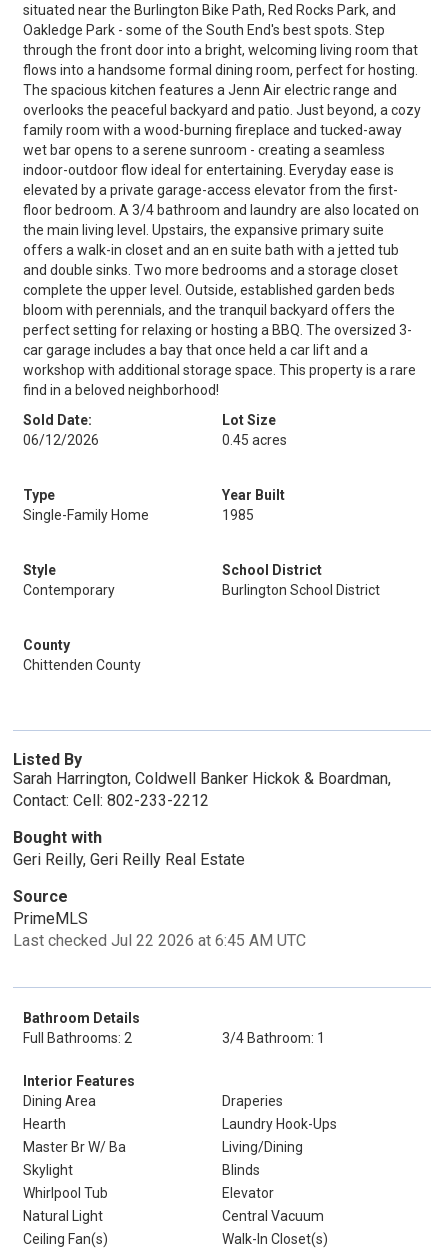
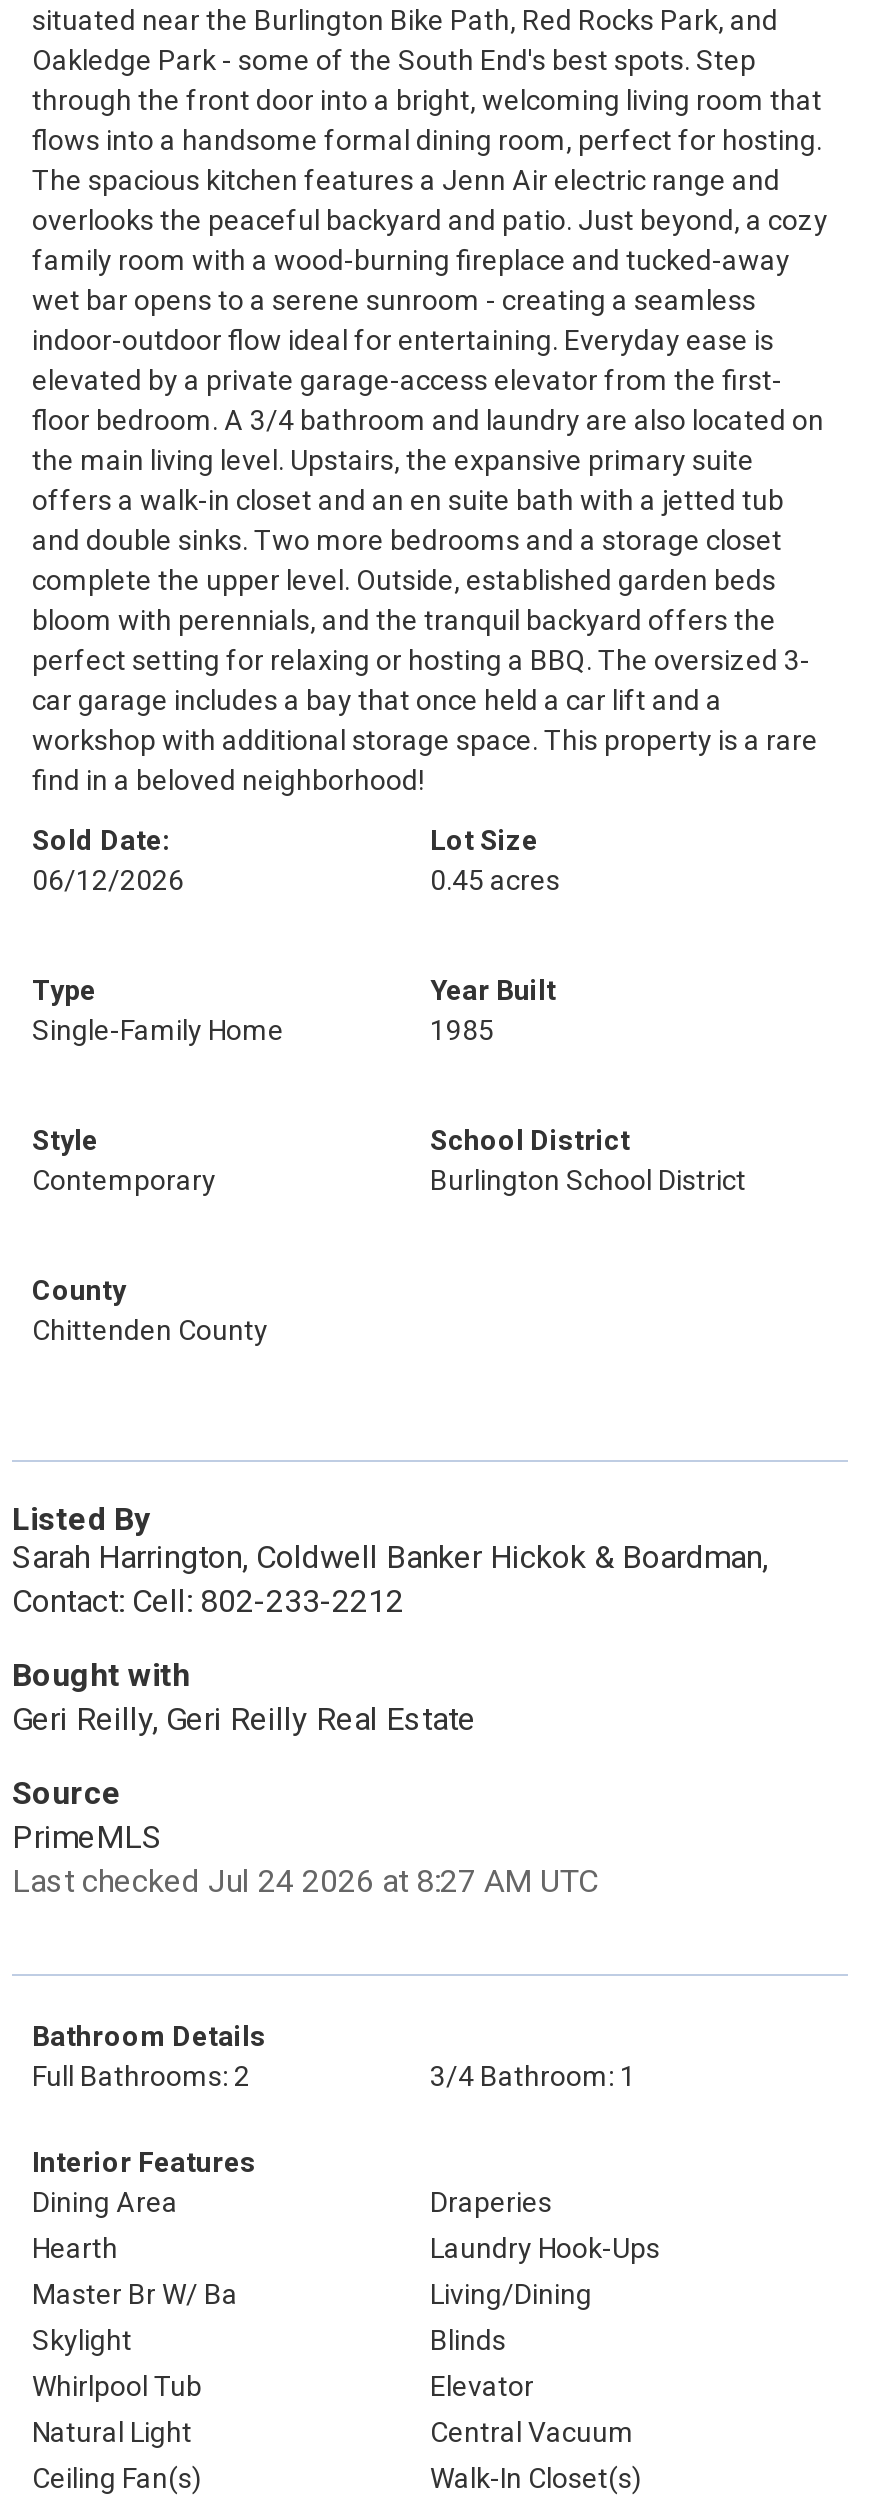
- Last checked Jul 22 2026 at 6:45 AM UTC
+ Last checked Jul 24 2026 at 8:27 AM UTC
